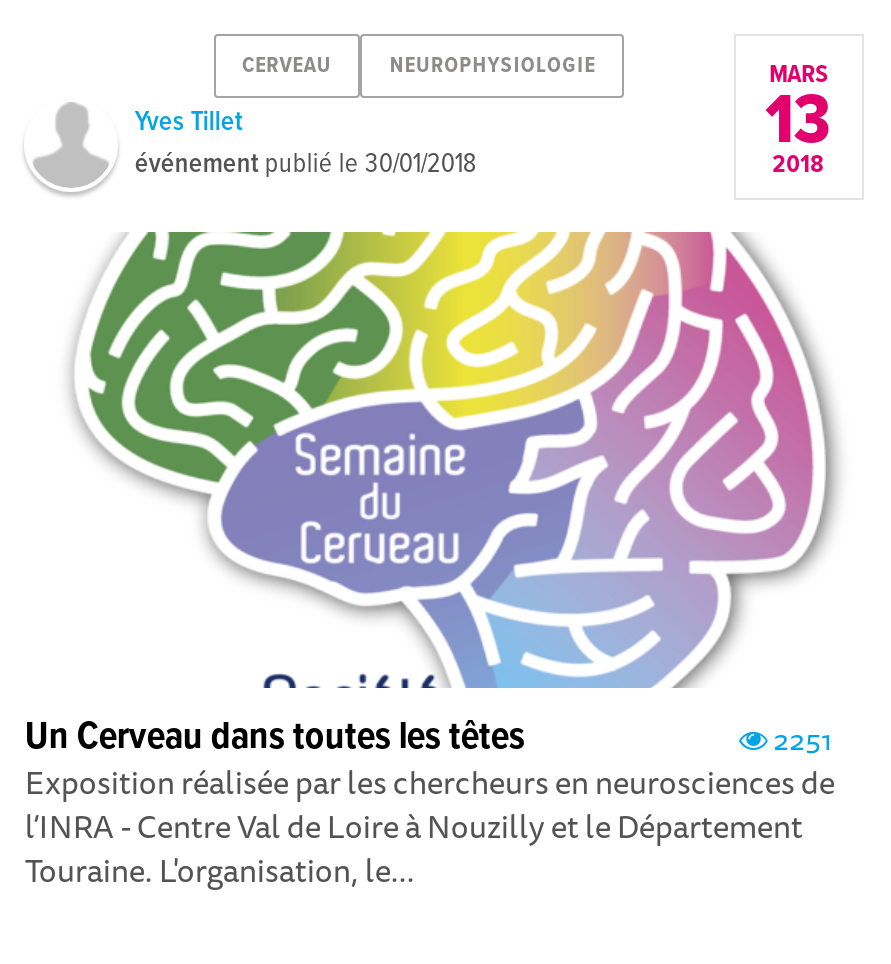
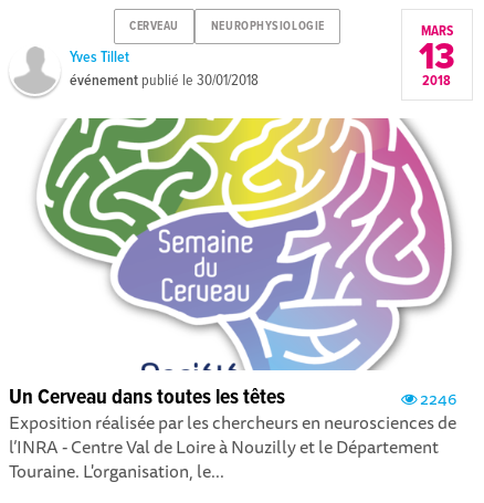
- 2251
+ 2246
